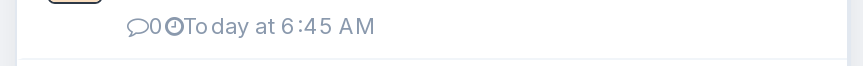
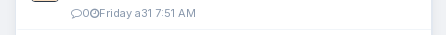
- 0 Today at 6:45 AM
+ 0 Friday a31 7:51 AM
